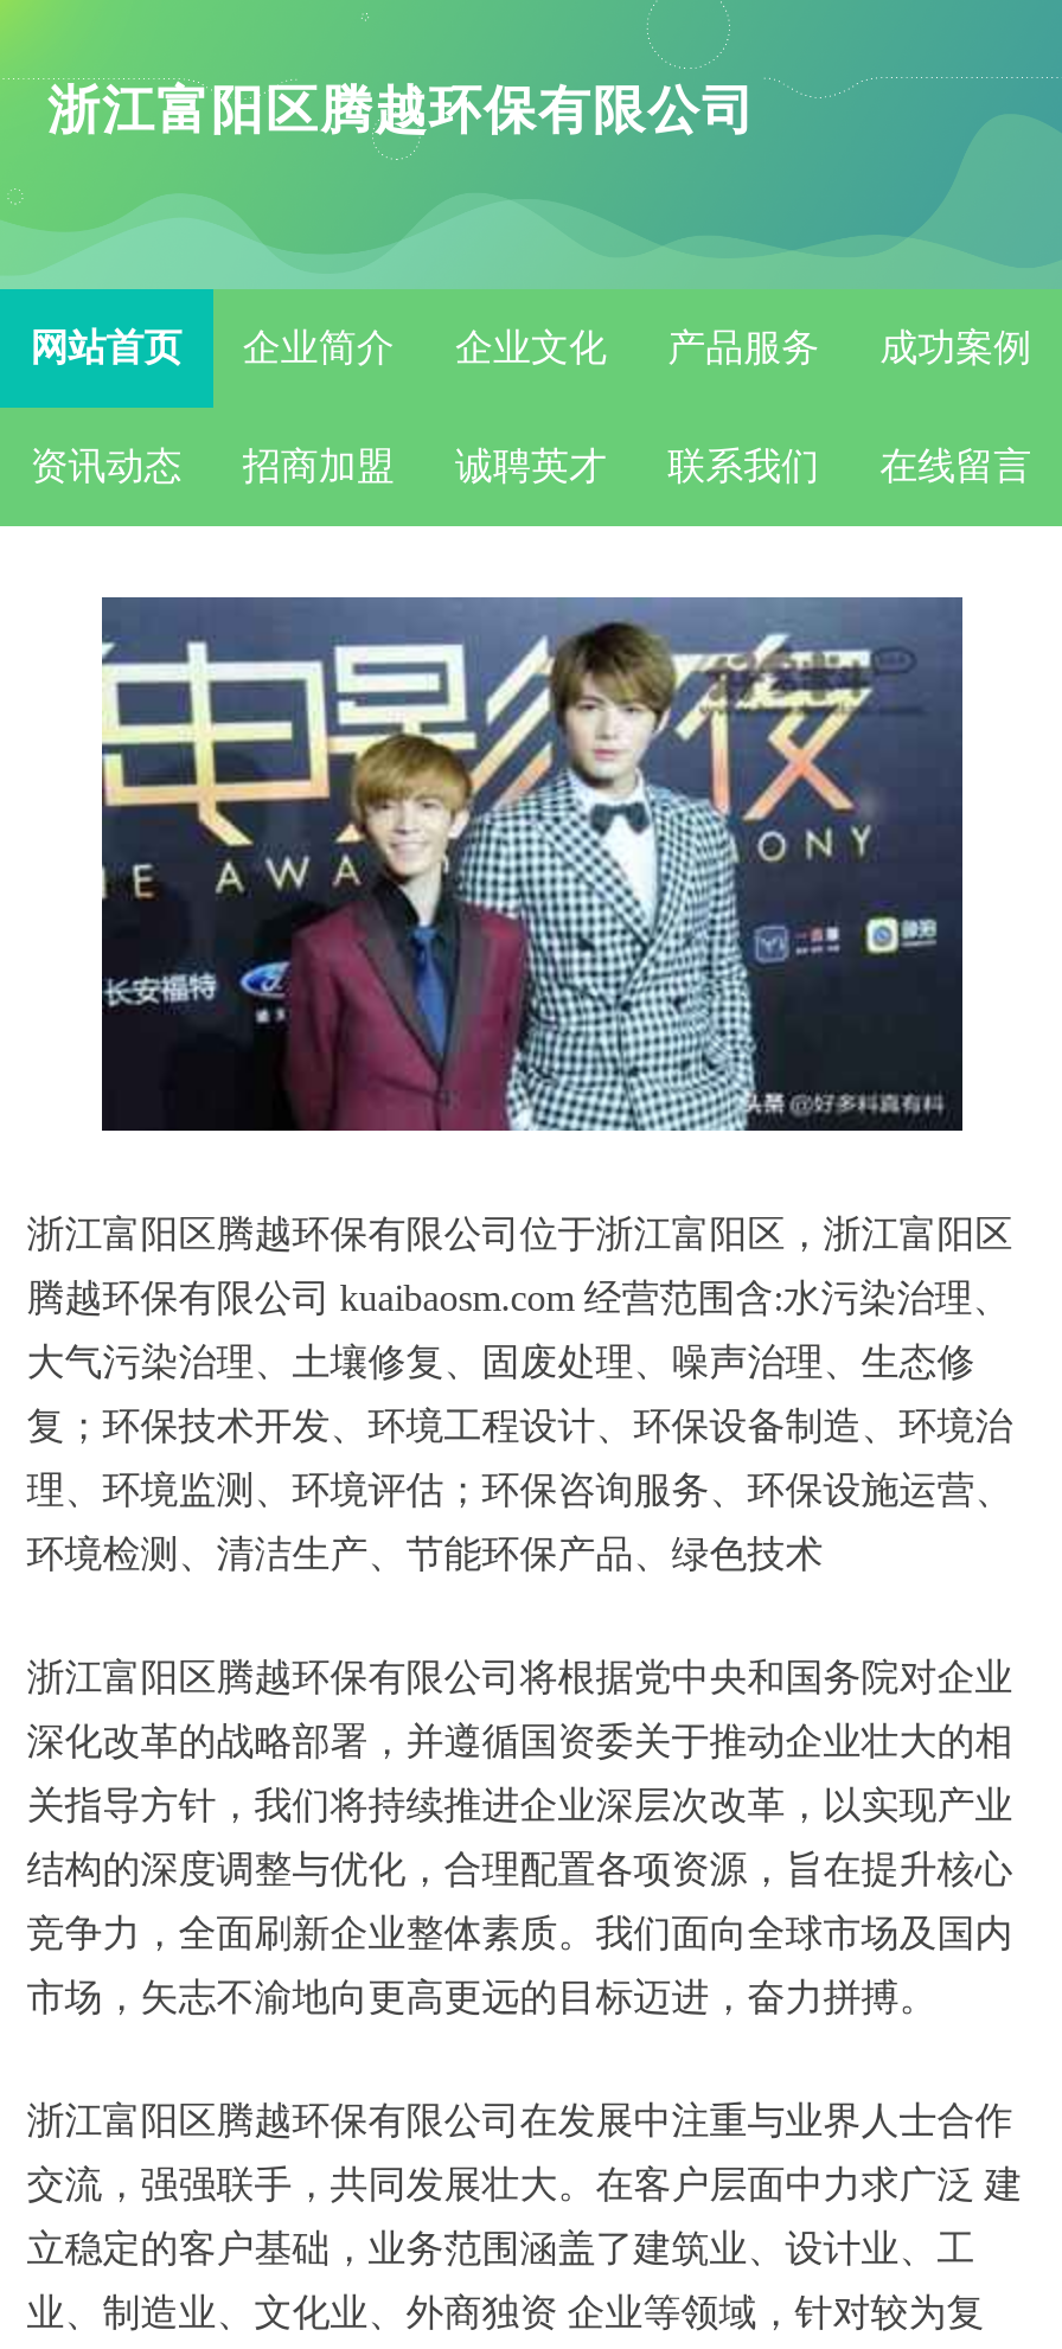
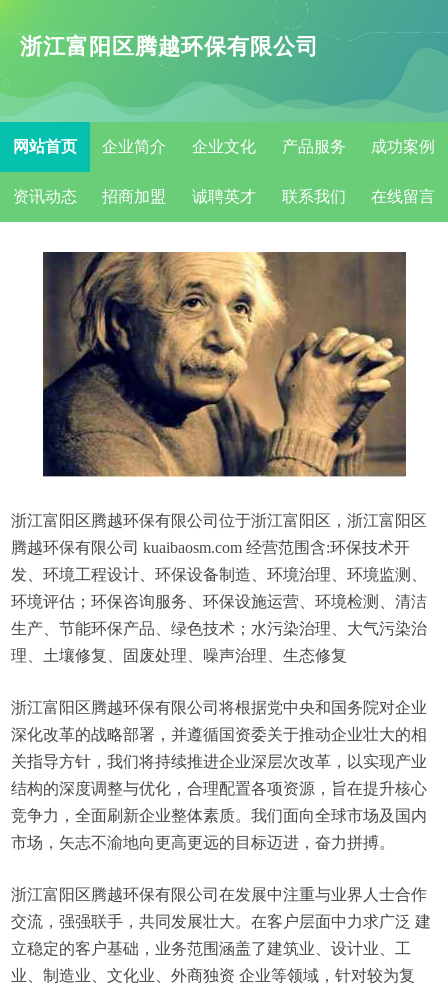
- [image]
+ [image]

- 腾越环保有限公司 kuaibaosm.com 经营范围含:水污染治理、
+ 腾越环保有限公司 kuaibaosm.com 经营范围含:环保技术开

- 大气污染治理、土壤修复、固废处理、噪声治理、生态修
+ 发、环境工程设计、环保设备制造、环境治理、环境监测、

- 复；环保技术开发、环境工程设计、环保设备制造、环境治
+ 环境评估；环保咨询服务、环保设施运营、环境检测、清洁

- 理、环境监测、环境评估；环保咨询服务、环保设施运营、
+ 生产、节能环保产品、绿色技术；水污染治理、大气污染治

- 环境检测、清洁生产、节能环保产品、绿色技术
+ 理、土壤修复、固废处理、噪声治理、生态修复
